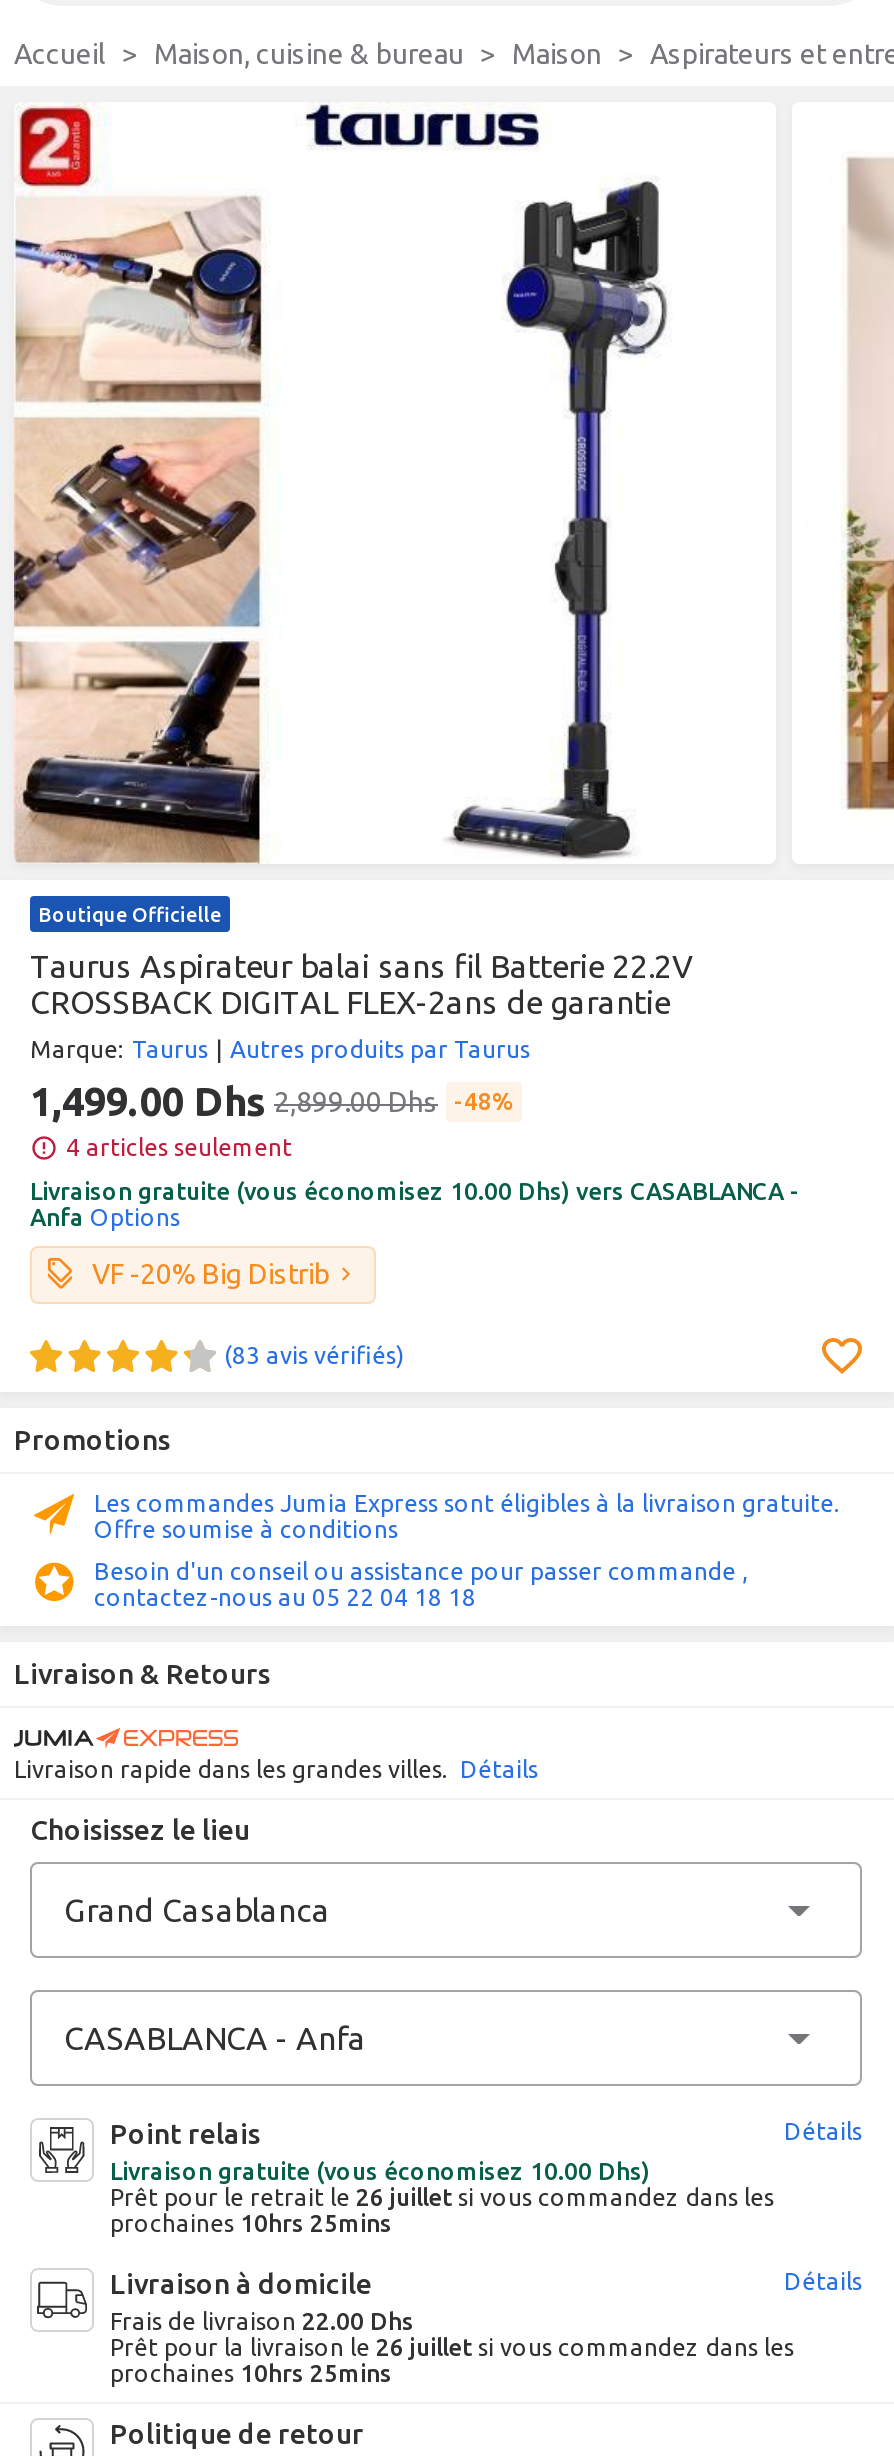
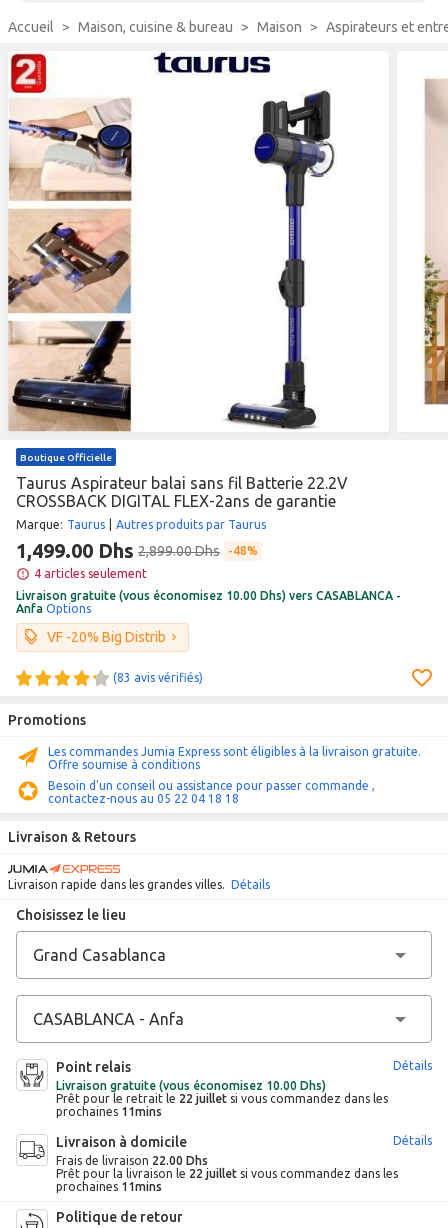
- Prêt pour le retrait le 26 juillet si vous commandez dans les
- prochaines 10hrs 25mins
+ Prêt pour le retrait le 22 juillet si vous commandez dans les
+ prochaines 11mins

- Prêt pour la livraison le 26 juillet si vous commandez dans les
- prochaines 10hrs 25mins
+ Prêt pour la livraison le 22 juillet si vous commandez dans les
+ prochaines 11mins
